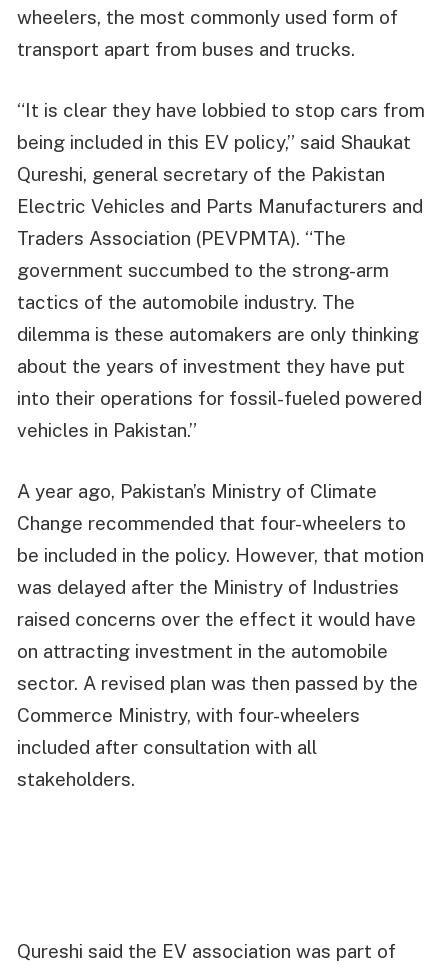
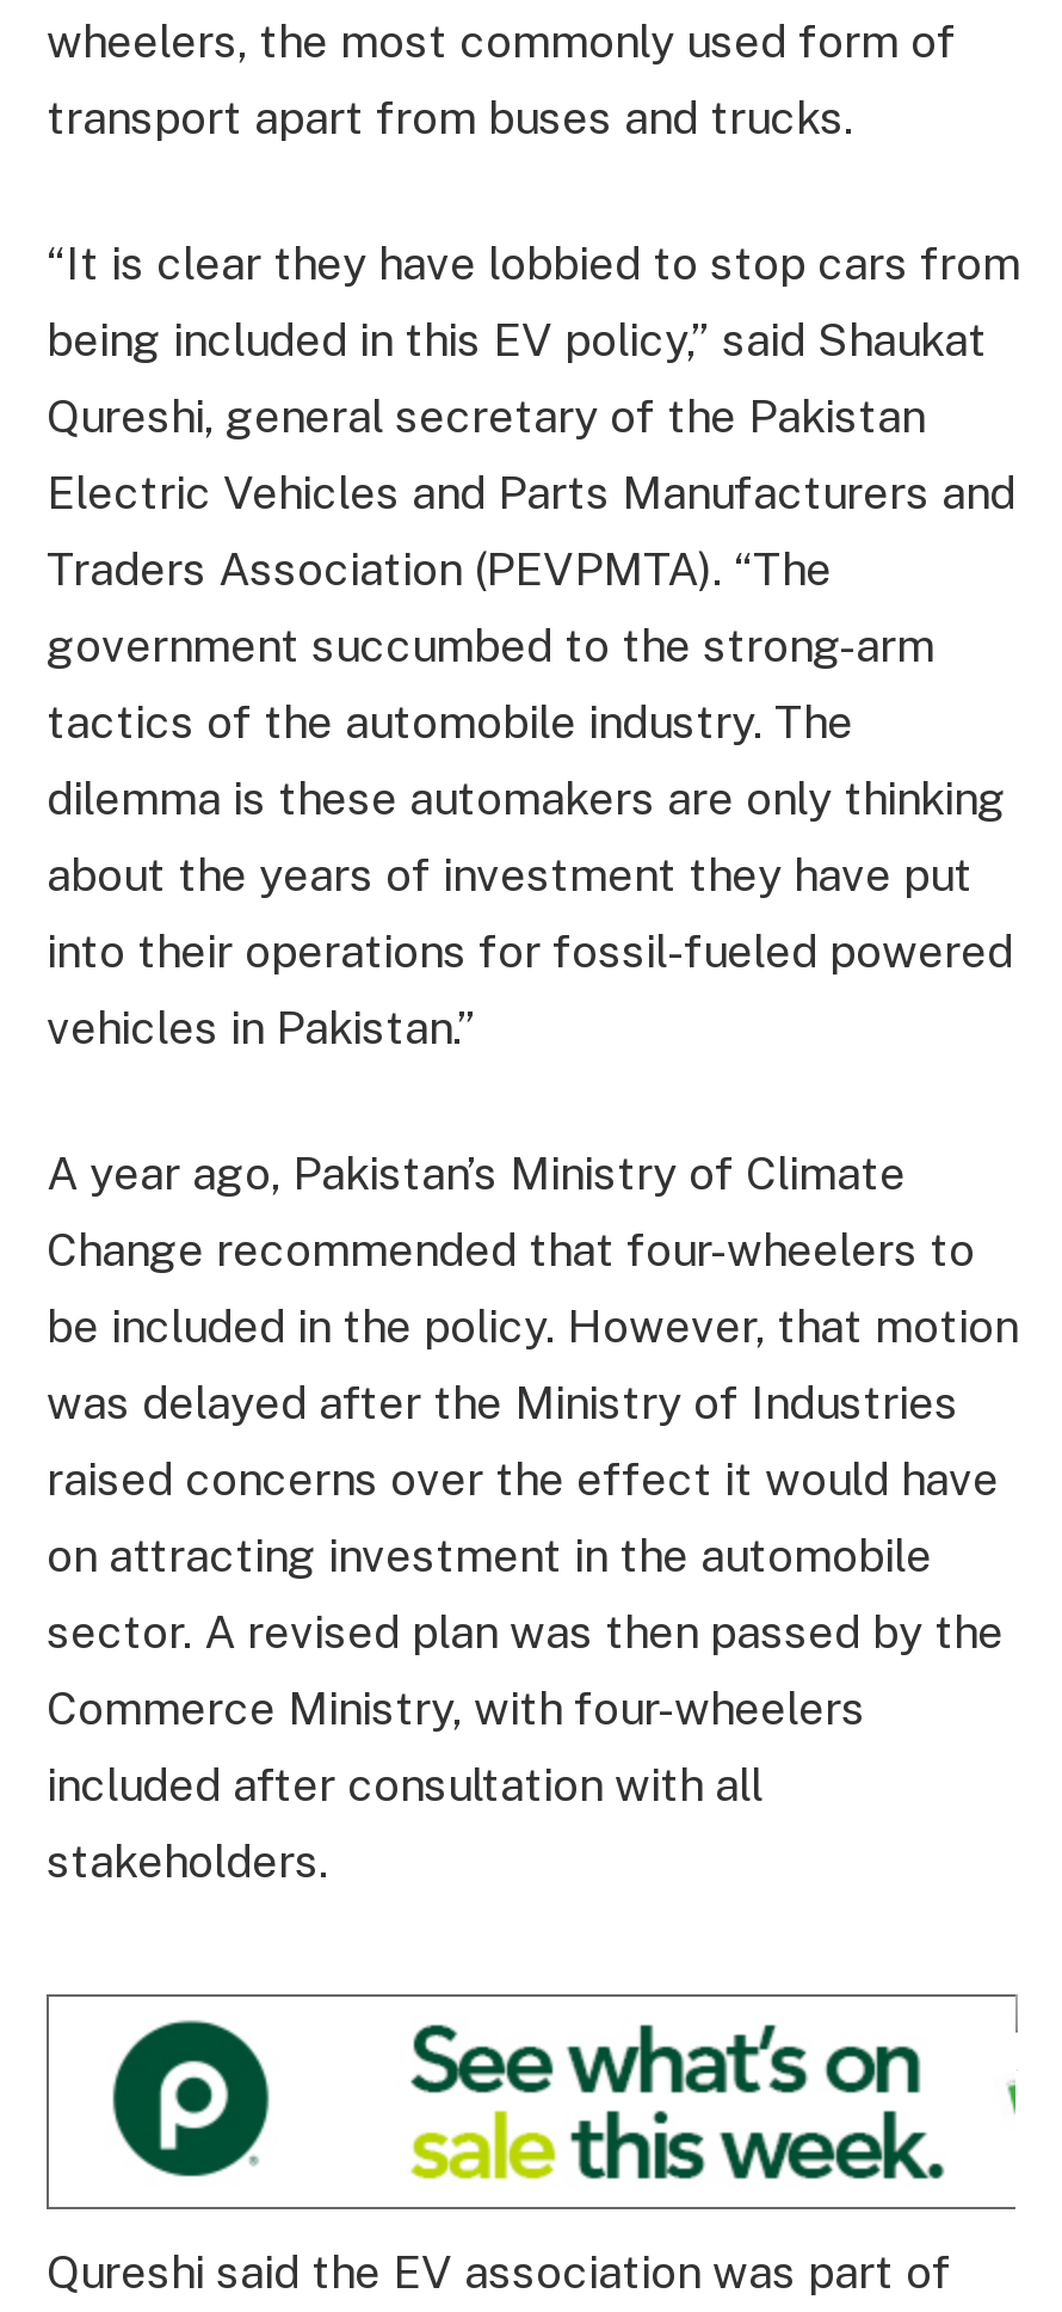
+ [image]
